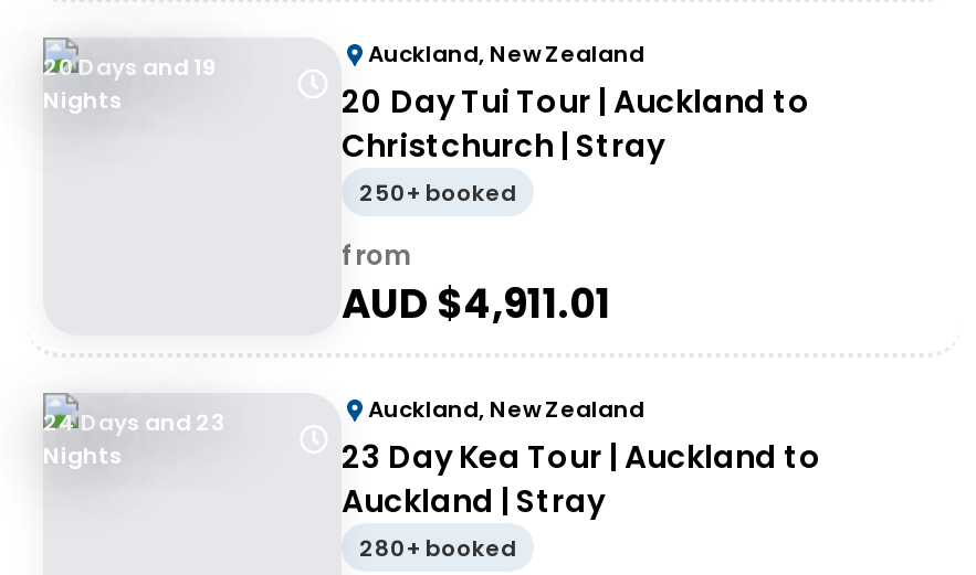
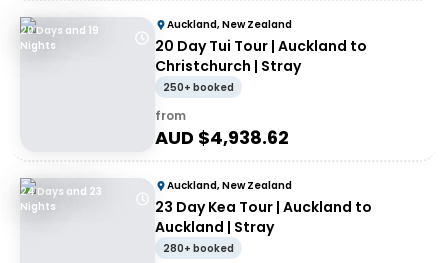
- AUD $4,911.01
+ AUD $4,938.62
